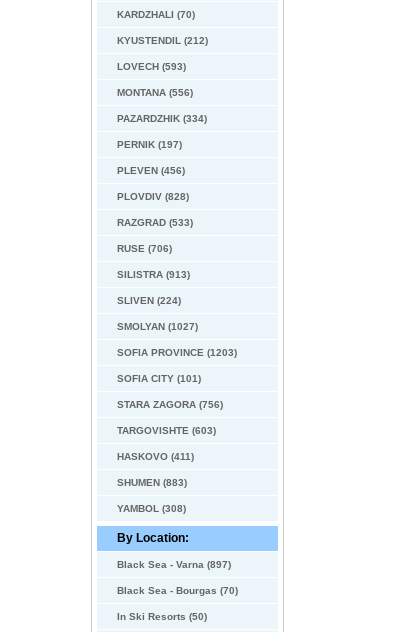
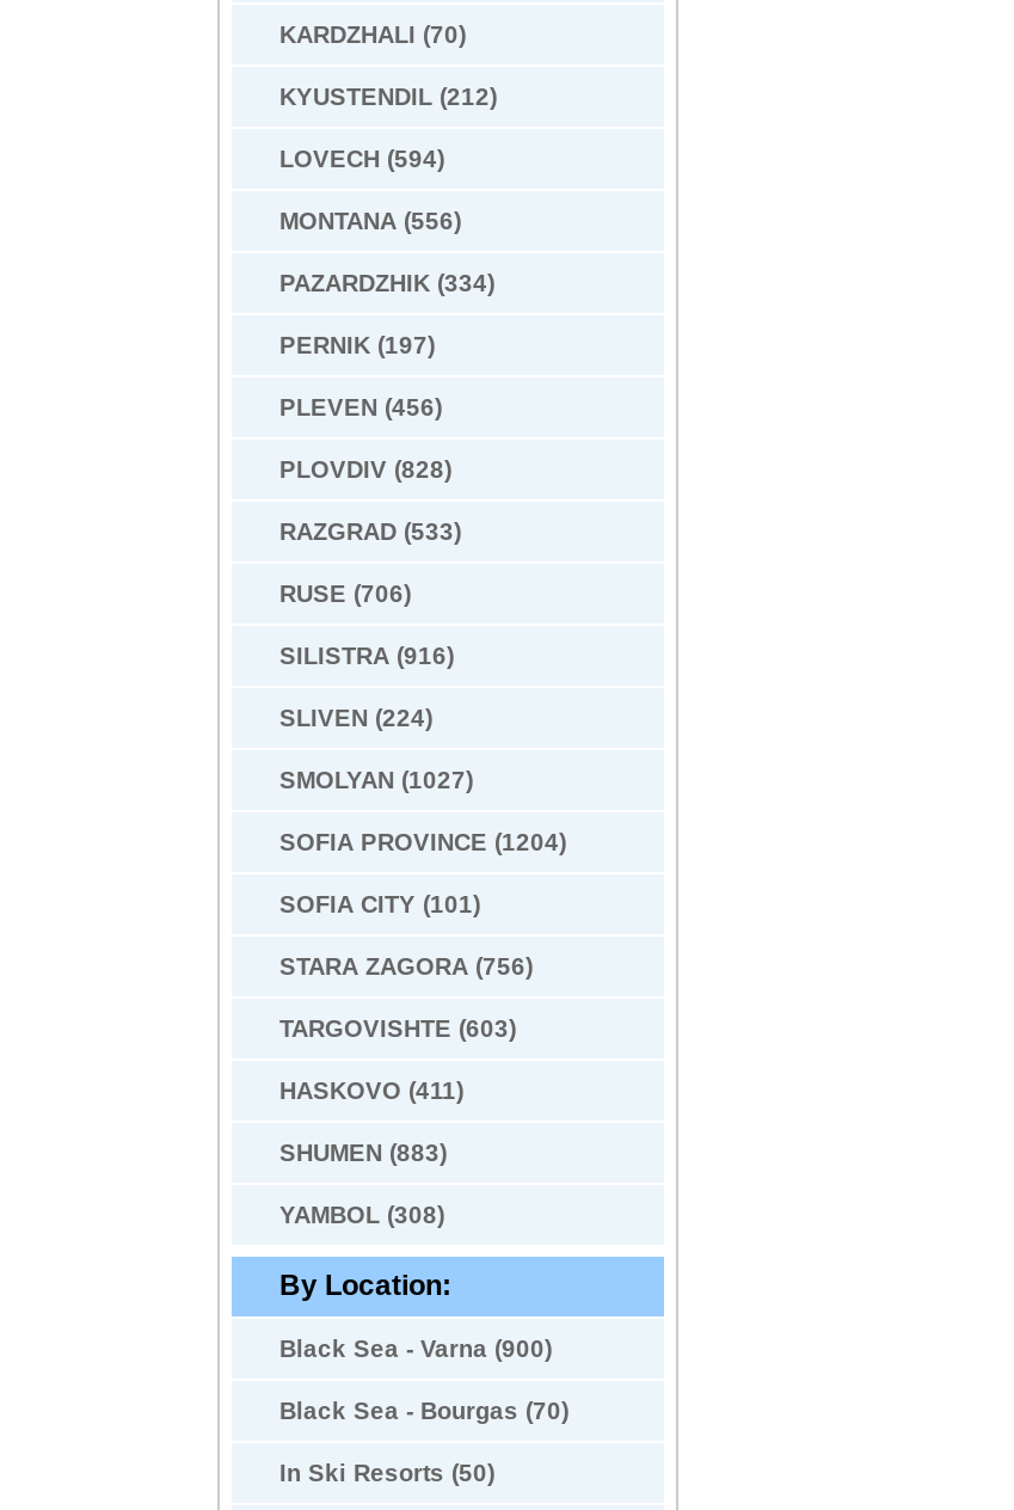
- LOVECH (593)
+ LOVECH (594)

- SILISTRA (913)
+ SILISTRA (916)

- SOFIA PROVINCE (1203)
+ SOFIA PROVINCE (1204)

- Black Sea - Varna (897)
+ Black Sea - Varna (900)
